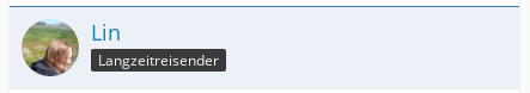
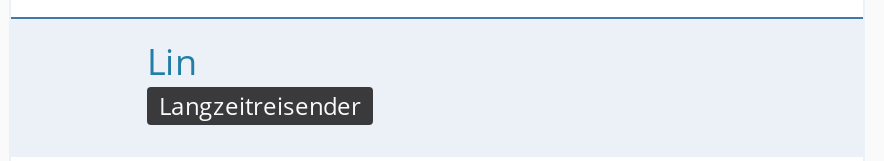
- [image]
